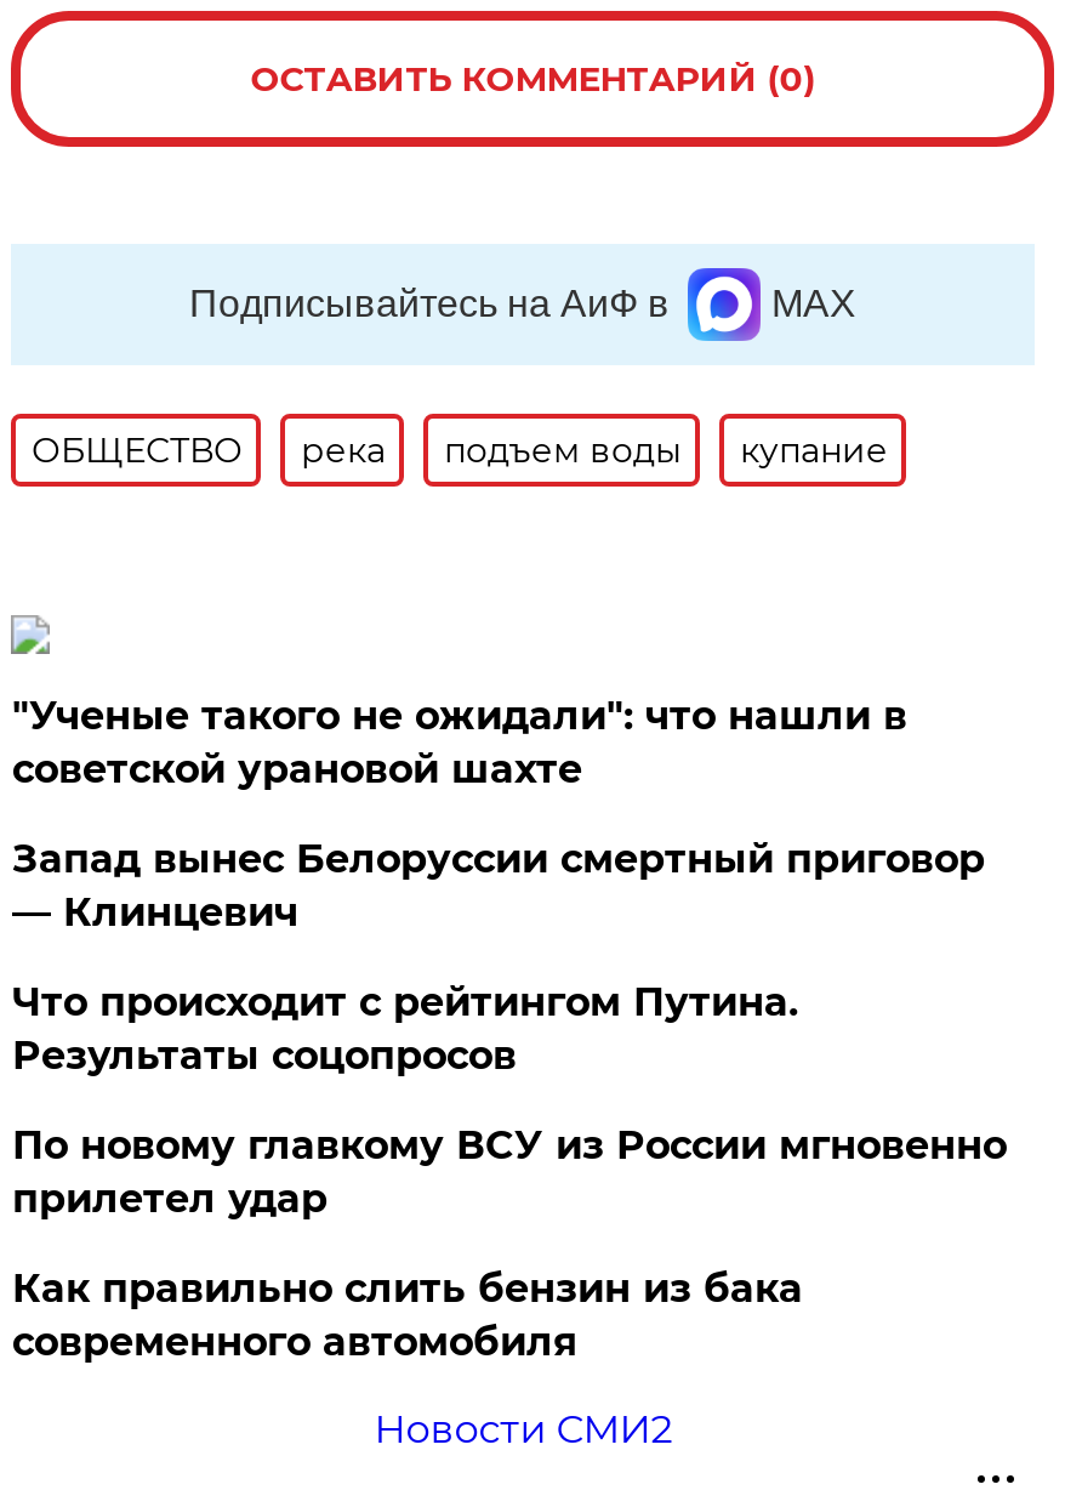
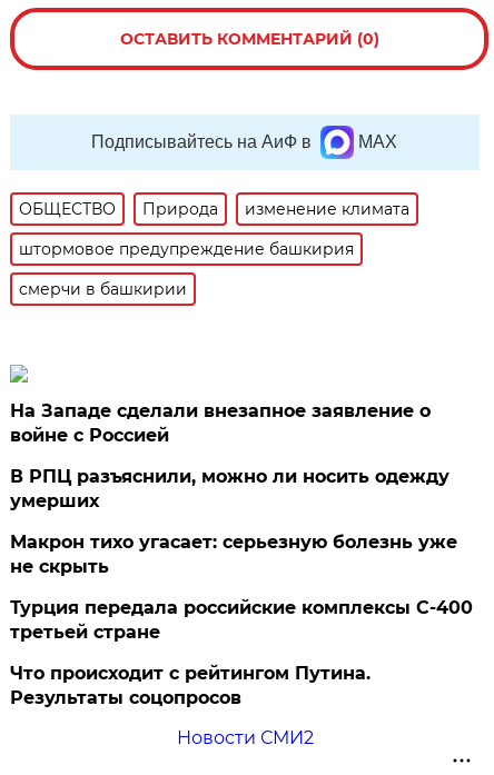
- река
- подъем воды
- купание
+ Природа
+ изменение климата
+ штормовое предупреждение башкирия
+ смерчи в башкирии

- "Ученые такого не ожидали": что нашли в
- советской урановой шахте
- Запад вынес Белоруссии смертный приговор
- — Клинцевич
+ На Западе сделали внезапное заявление о
+ войне с Россией
+ В РПЦ разъяснили, можно ли носить одежду
+ умерших
+ Макрон тихо угасает: серьезную болезнь уже
+ не скрыть
+ Турция передала российские комплексы С-400
+ третьей стране

moved down: Что происходит с рейтингом Путина. | Результаты соцопросов

- По новому главкому ВСУ из России мгновенно
- прилетел удар
- Как правильно слить бензин из бака
- современного автомобиля
